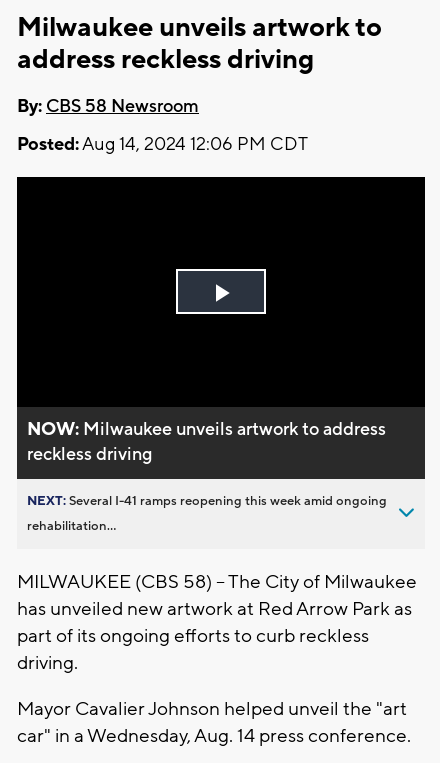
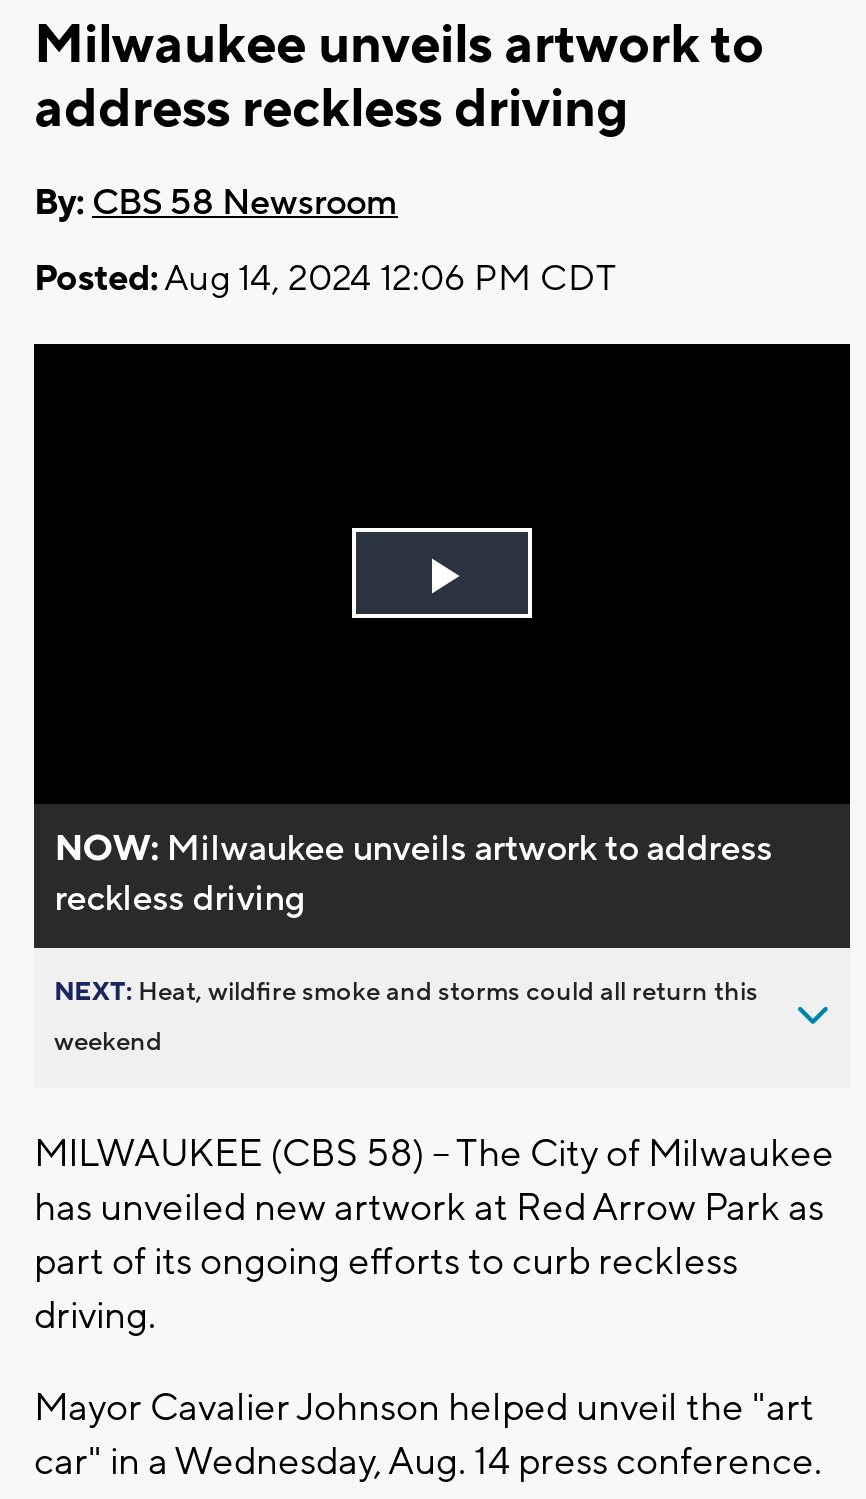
- NEXT: Several I-41 ramps reopening this week amid ongoing
+ NEXT: Heat, wildfire smoke and storms could all return this

- rehabilitation...
+ weekend
